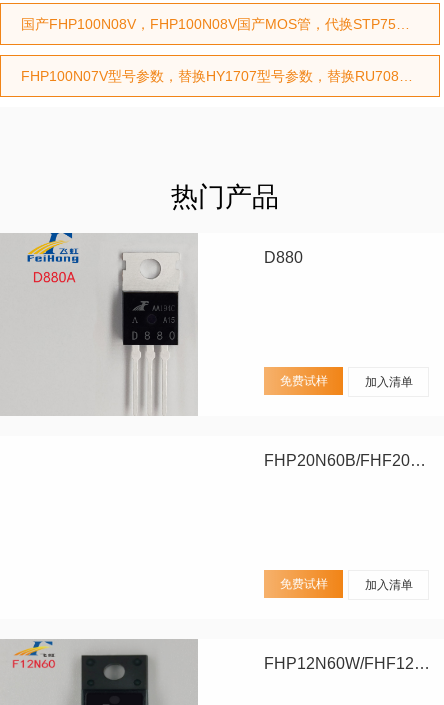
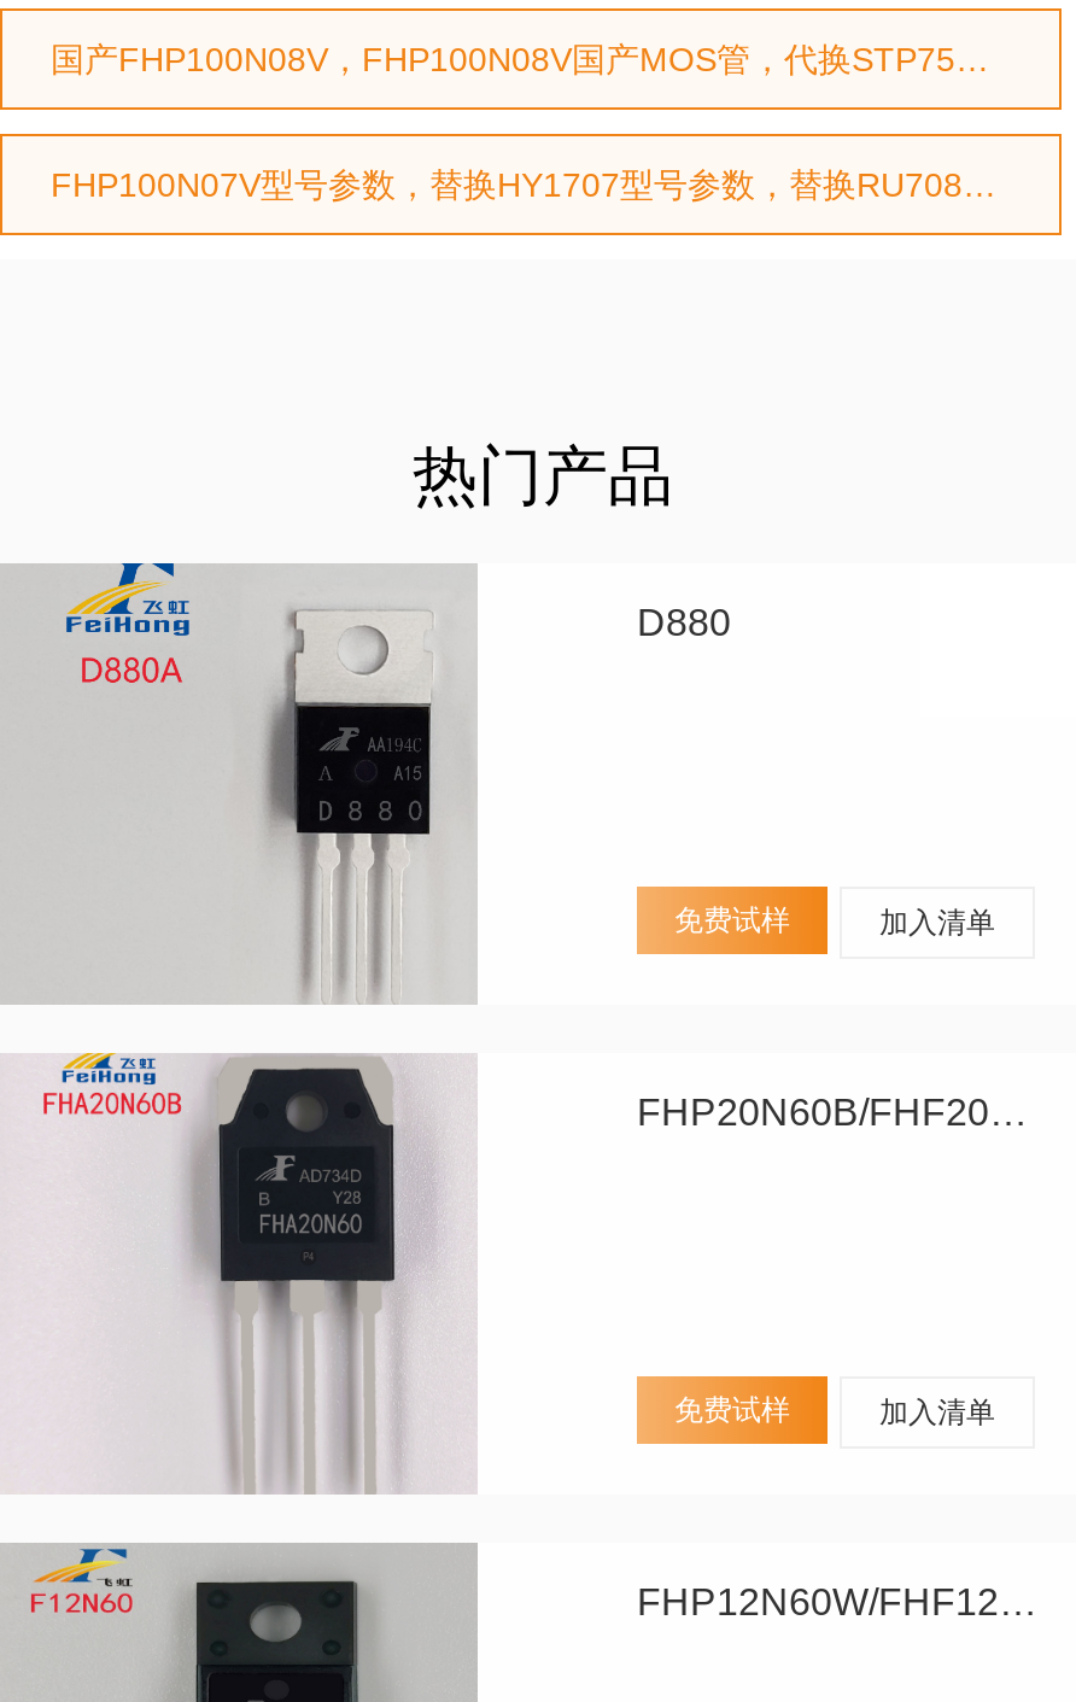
+ [image]
